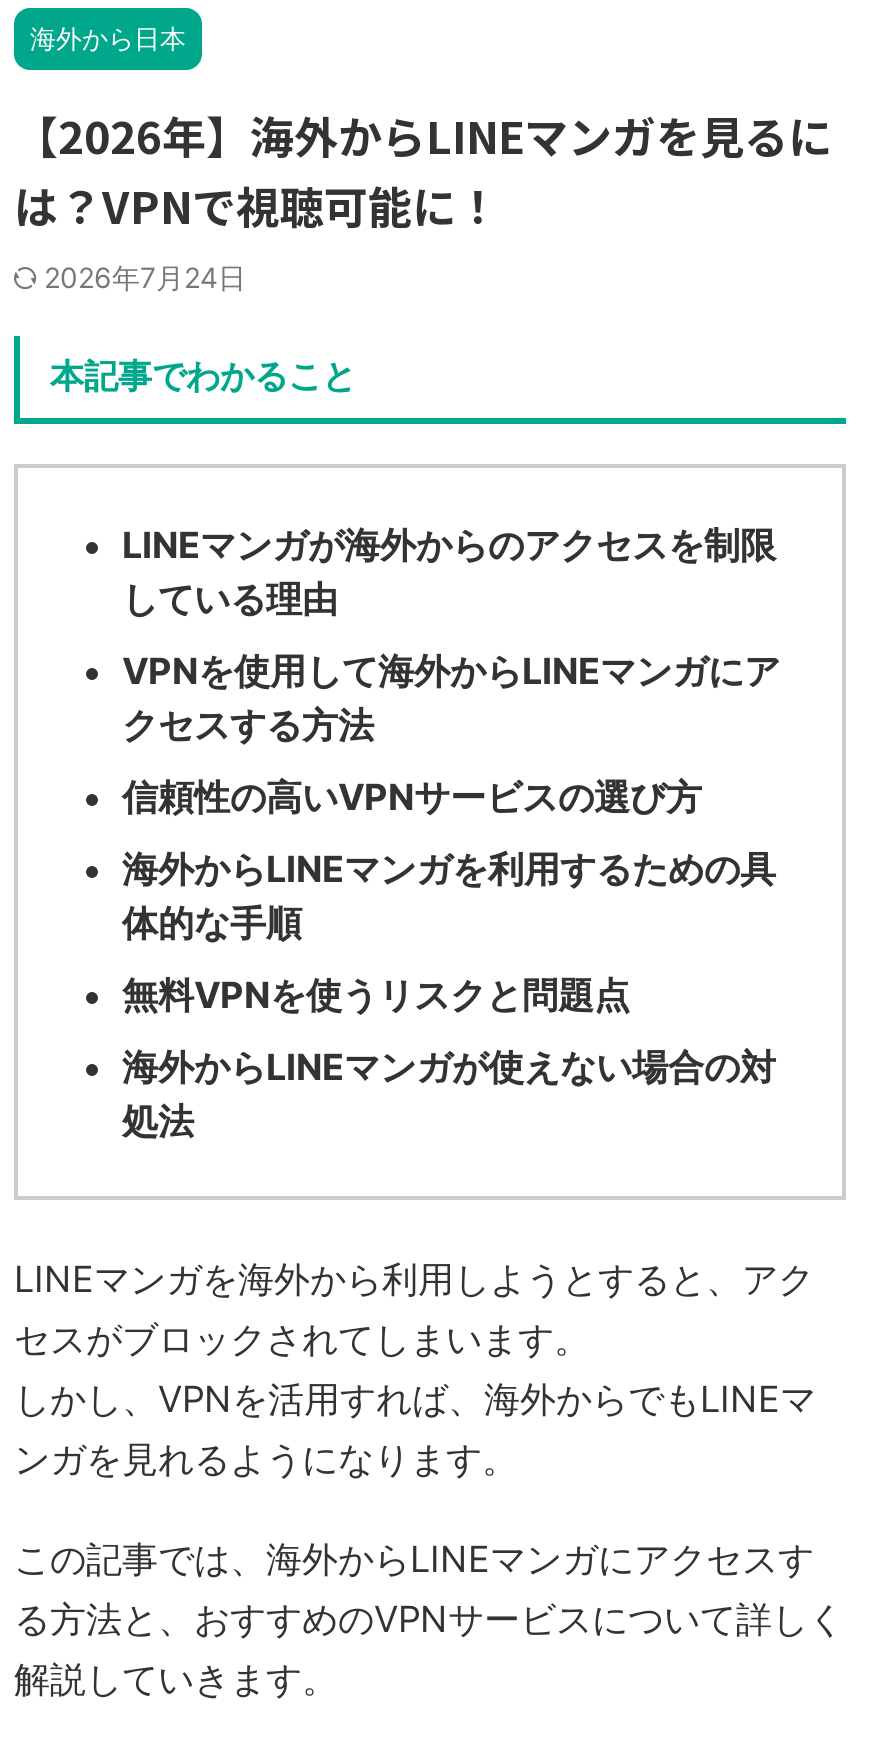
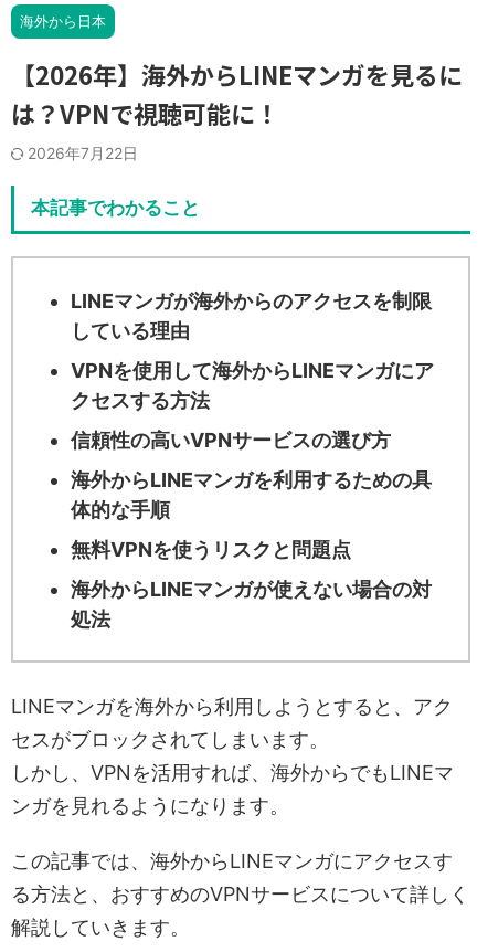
- 2026年7月24日
+ 2026年7月22日
